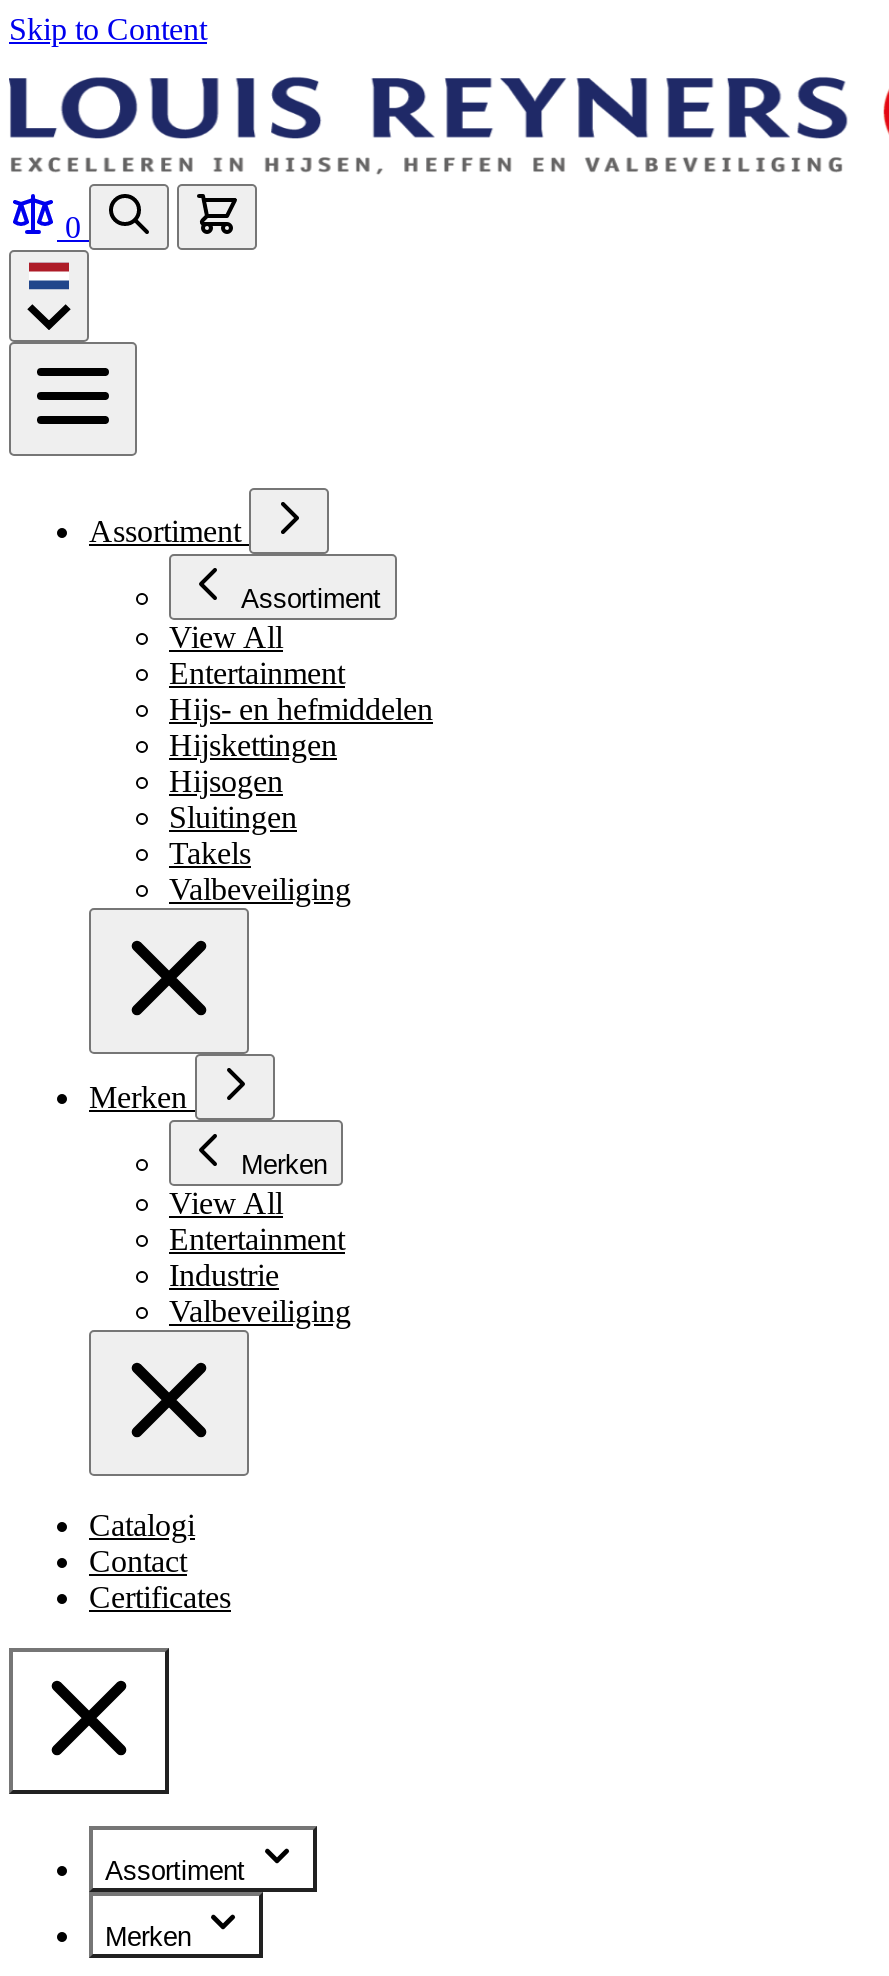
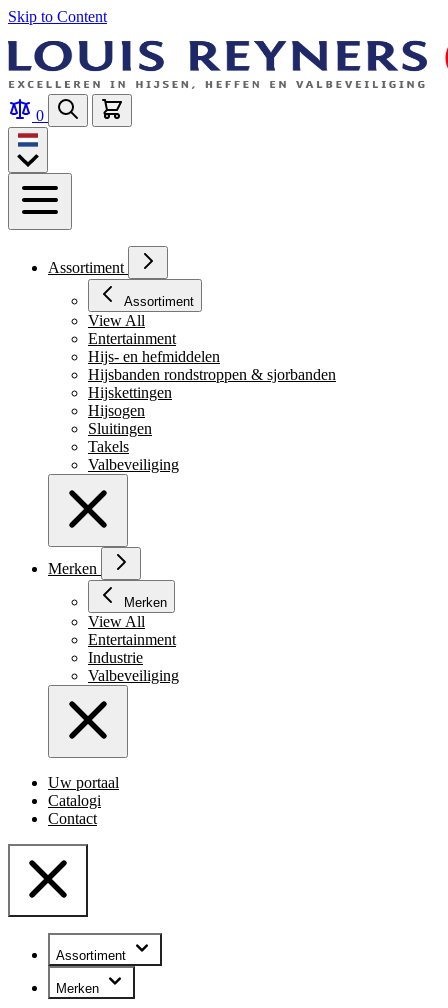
+ Hijsbanden rondstroppen & sjorbanden

+ Uw portaal

moved down: Catalogi | Contact

- Certificates
